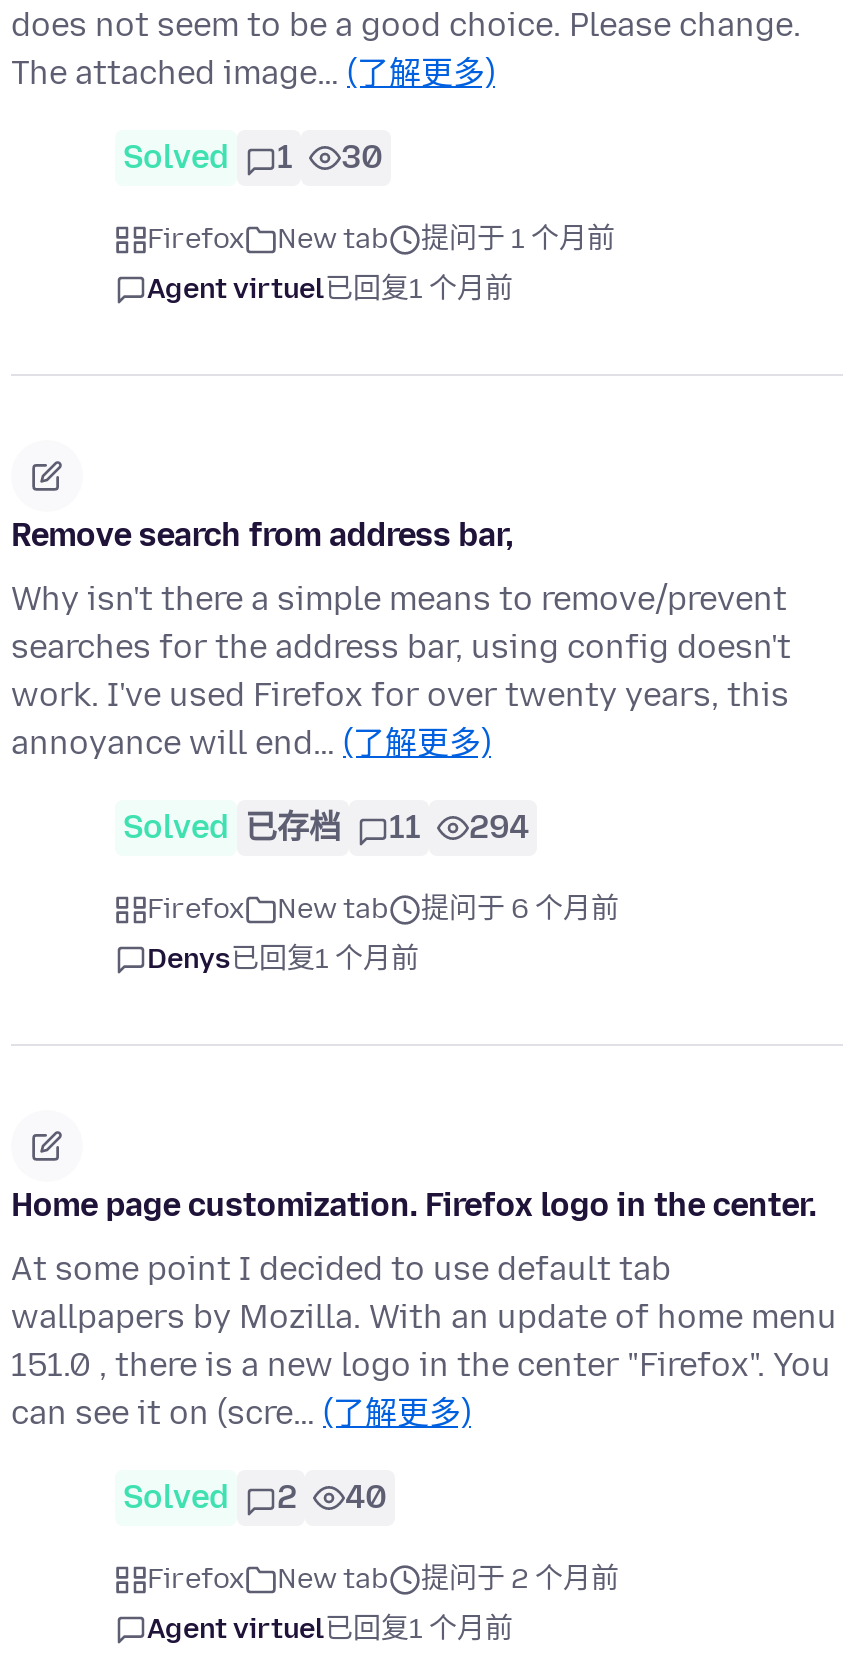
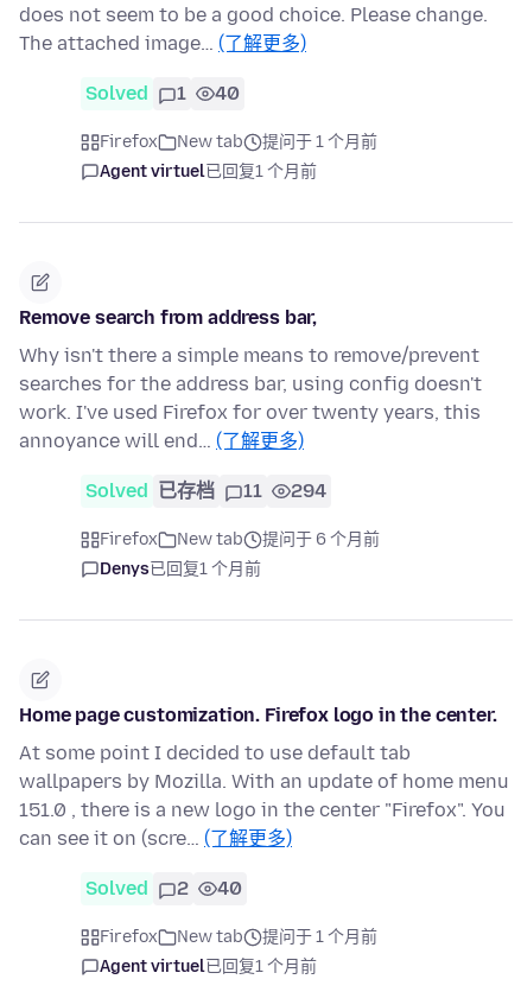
- Solved 1 30
+ Solved 1 40

- 提问于 2 个月前
+ 提问于 1 个月前
